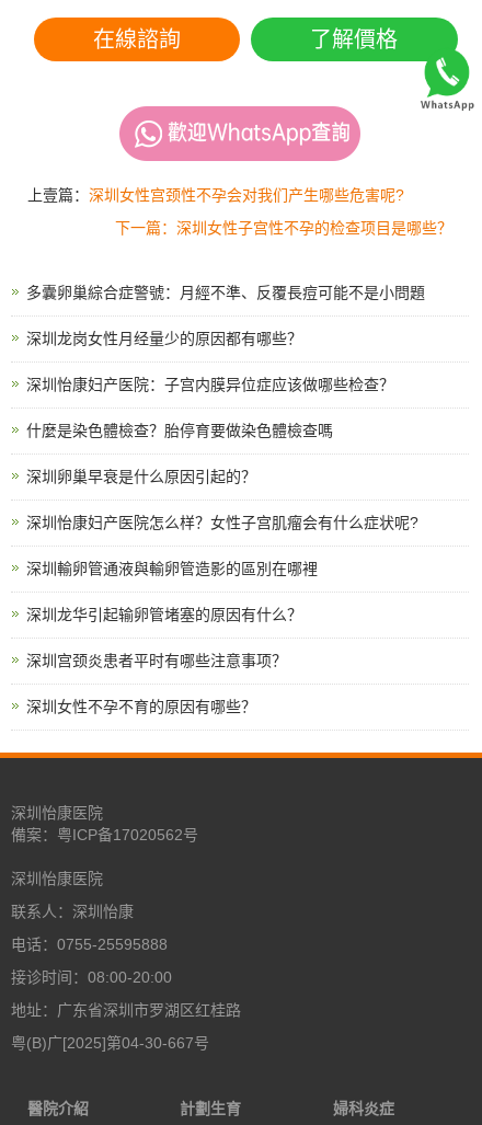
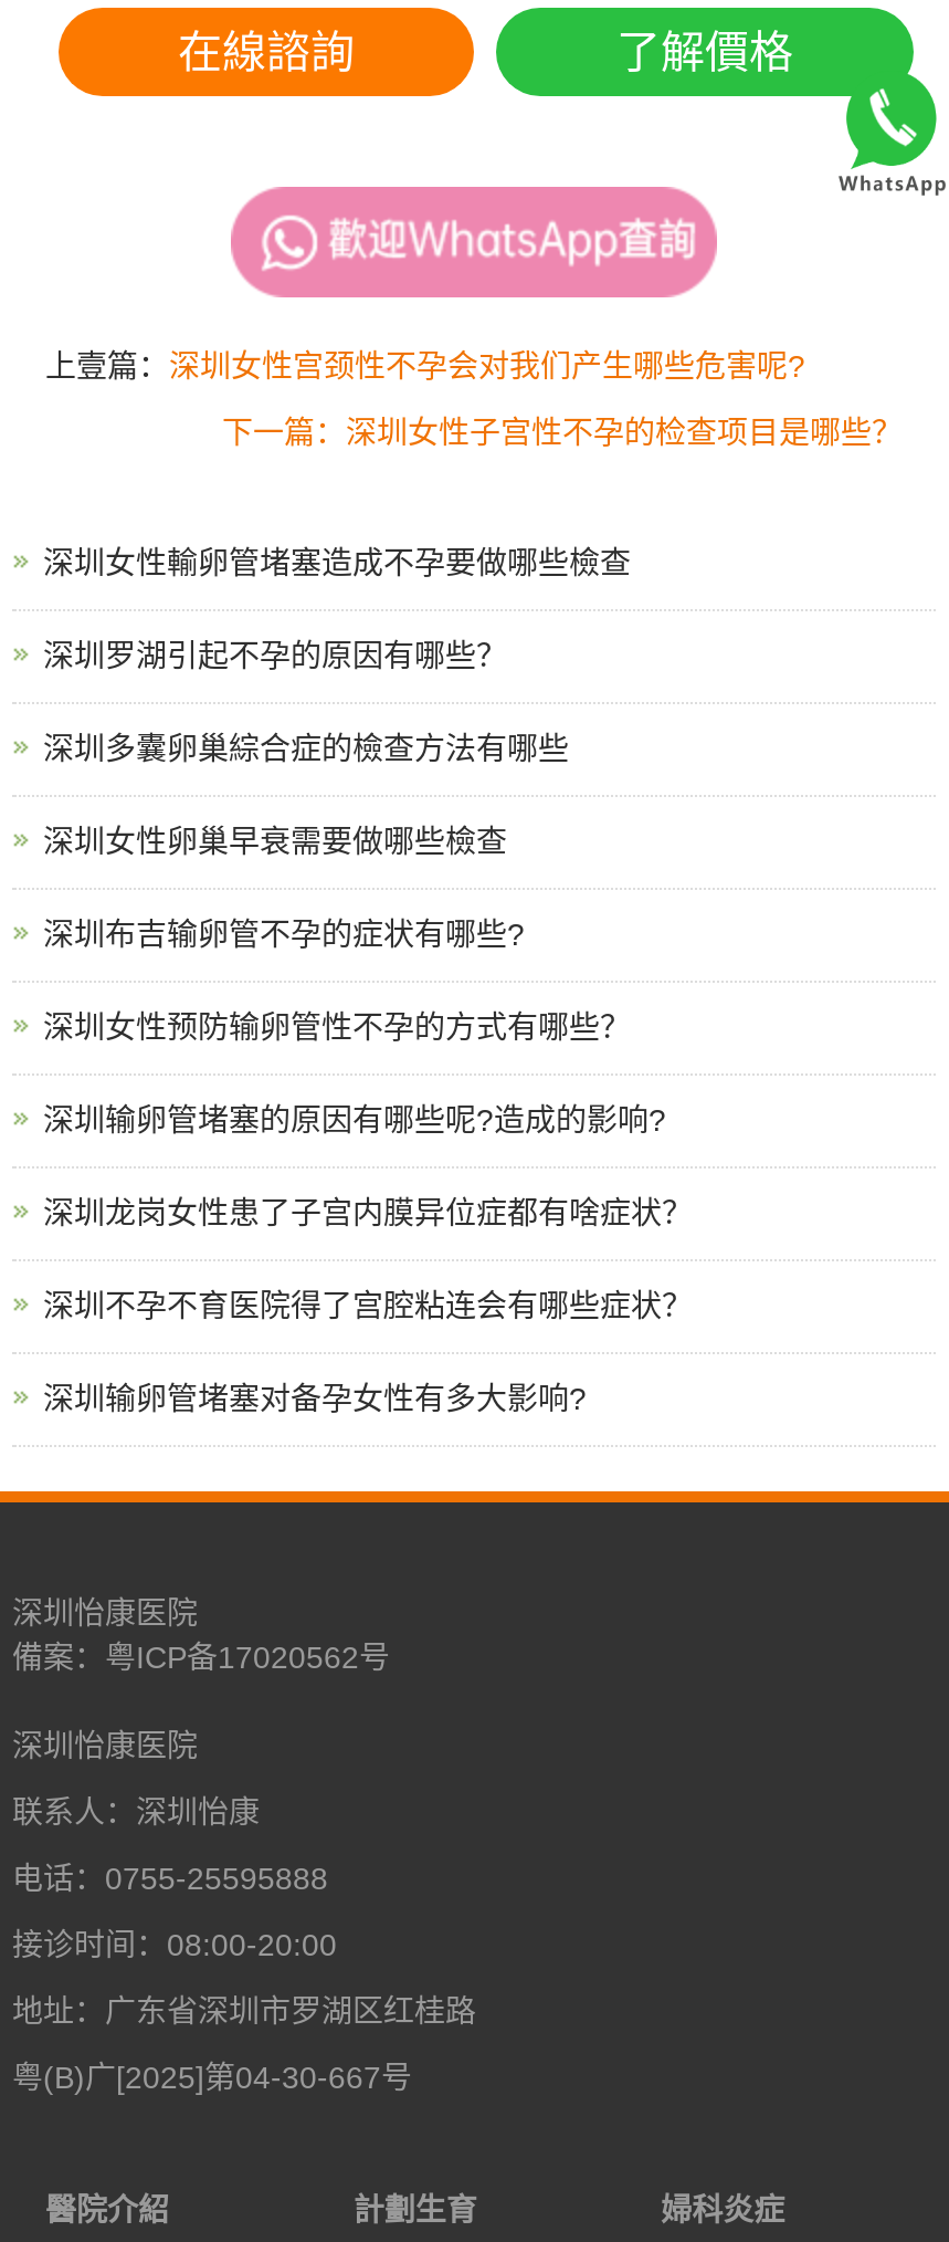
- 多囊卵巢綜合症警號：月經不準、反覆長痘可能不是小問題
+ 深圳女性輸卵管堵塞造成不孕要做哪些檢查

- 深圳龙岗女性月经量少的原因都有哪些？
+ 深圳罗湖引起不孕的原因有哪些？

- 深圳怡康妇产医院：子宫内膜异位症应该做哪些检查？
+ 深圳多囊卵巢綜合症的檢查方法有哪些

- 什麼是染色體檢查？胎停育要做染色體檢查嗎
+ 深圳女性卵巢早衰需要做哪些檢查

- 深圳卵巢早衰是什么原因引起的？
+ 深圳布吉输卵管不孕的症状有哪些?

- 深圳怡康妇产医院怎么样？女性子宫肌瘤会有什么症状呢?
+ 深圳女性预防输卵管性不孕的方式有哪些？

- 深圳輸卵管通液與輸卵管造影的區別在哪裡
+ 深圳输卵管堵塞的原因有哪些呢?造成的影响?

- 深圳龙华引起输卵管堵塞的原因有什么？
+ 深圳龙岗女性患了子宫内膜异位症都有啥症状？

- 深圳宫颈炎患者平时有哪些注意事项？
+ 深圳不孕不育医院得了宫腔粘连会有哪些症状？

- 深圳女性不孕不育的原因有哪些？
+ 深圳输卵管堵塞对备孕女性有多大影响?
